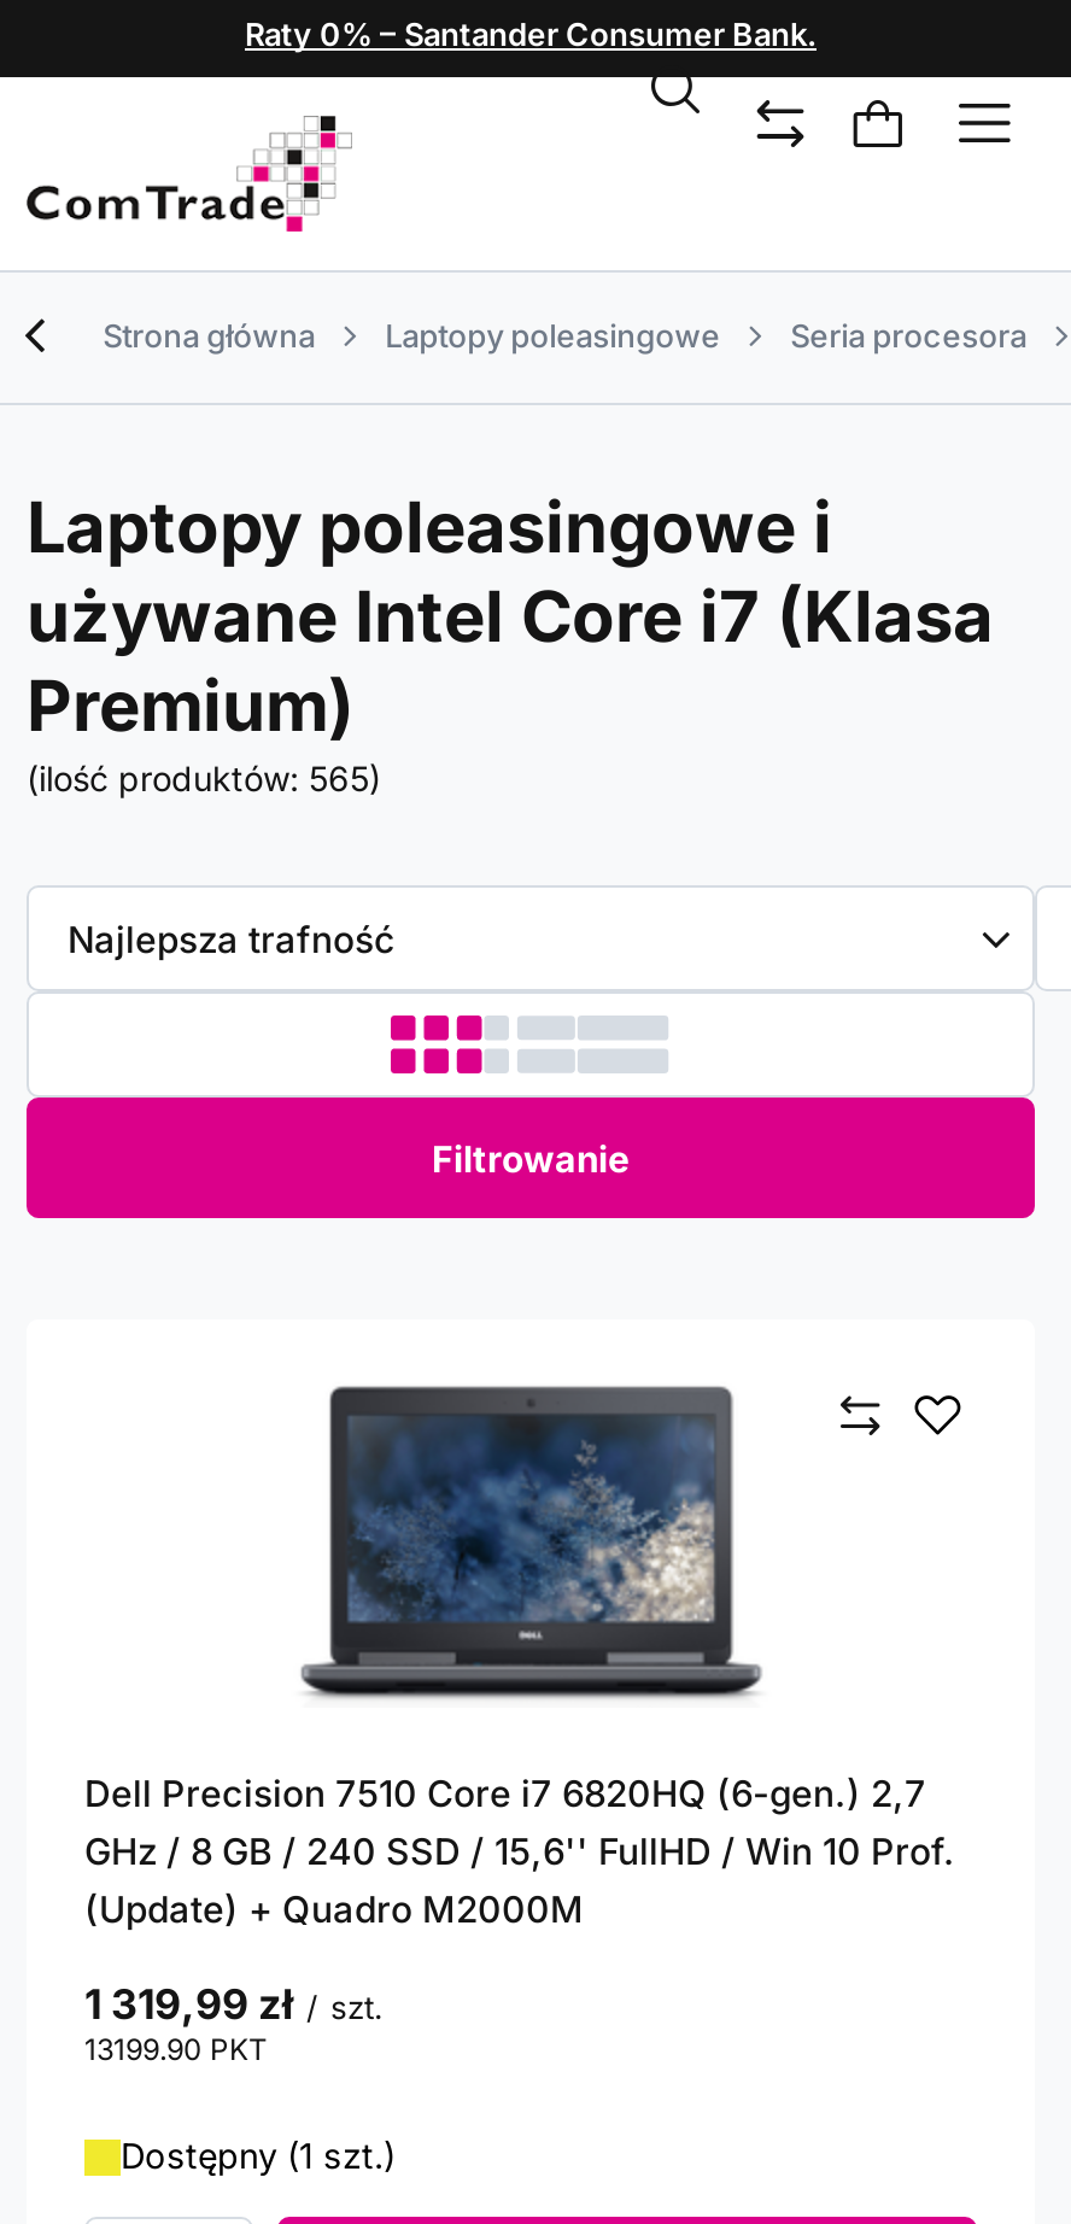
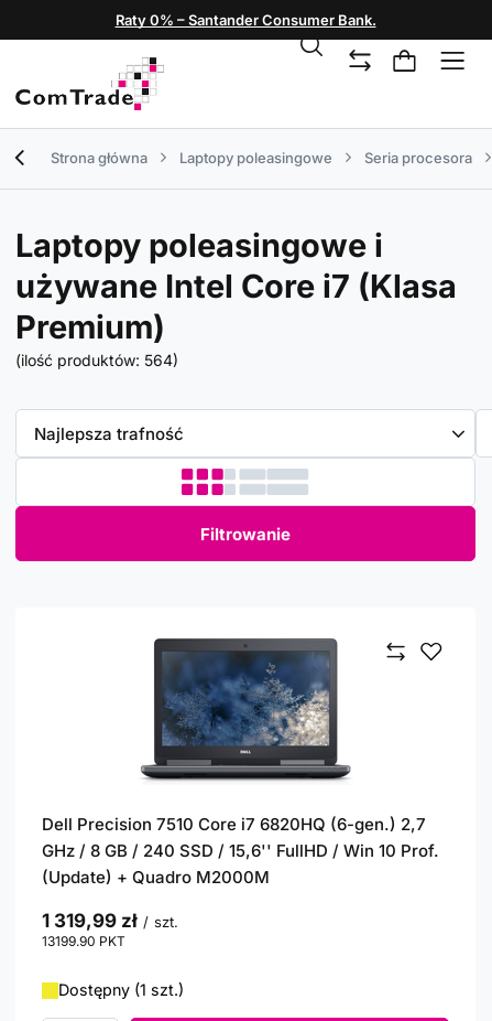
- (ilość produktów: 565)
+ (ilość produktów: 564)
